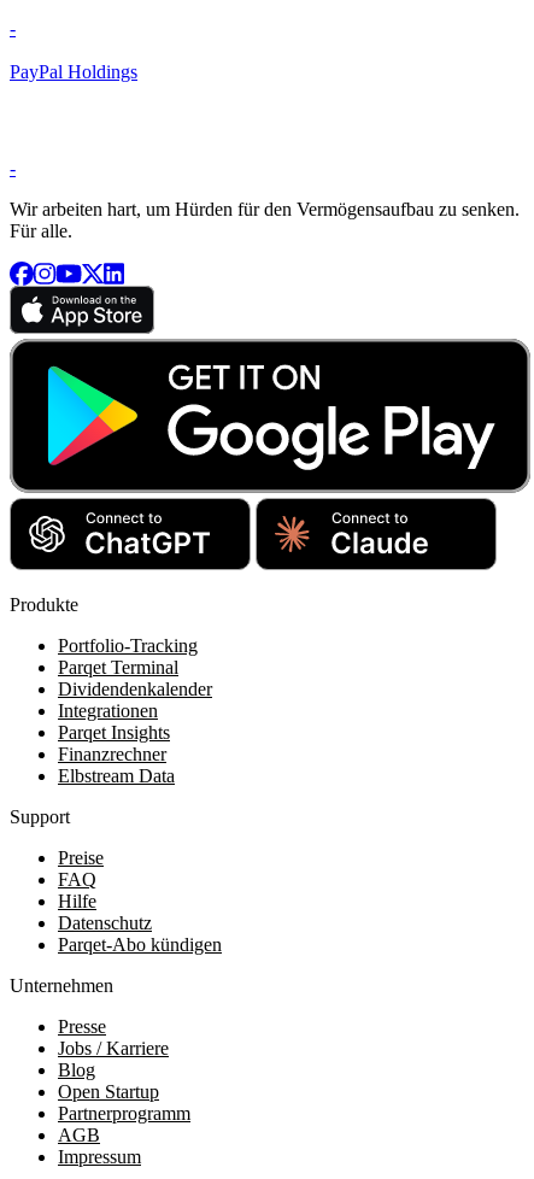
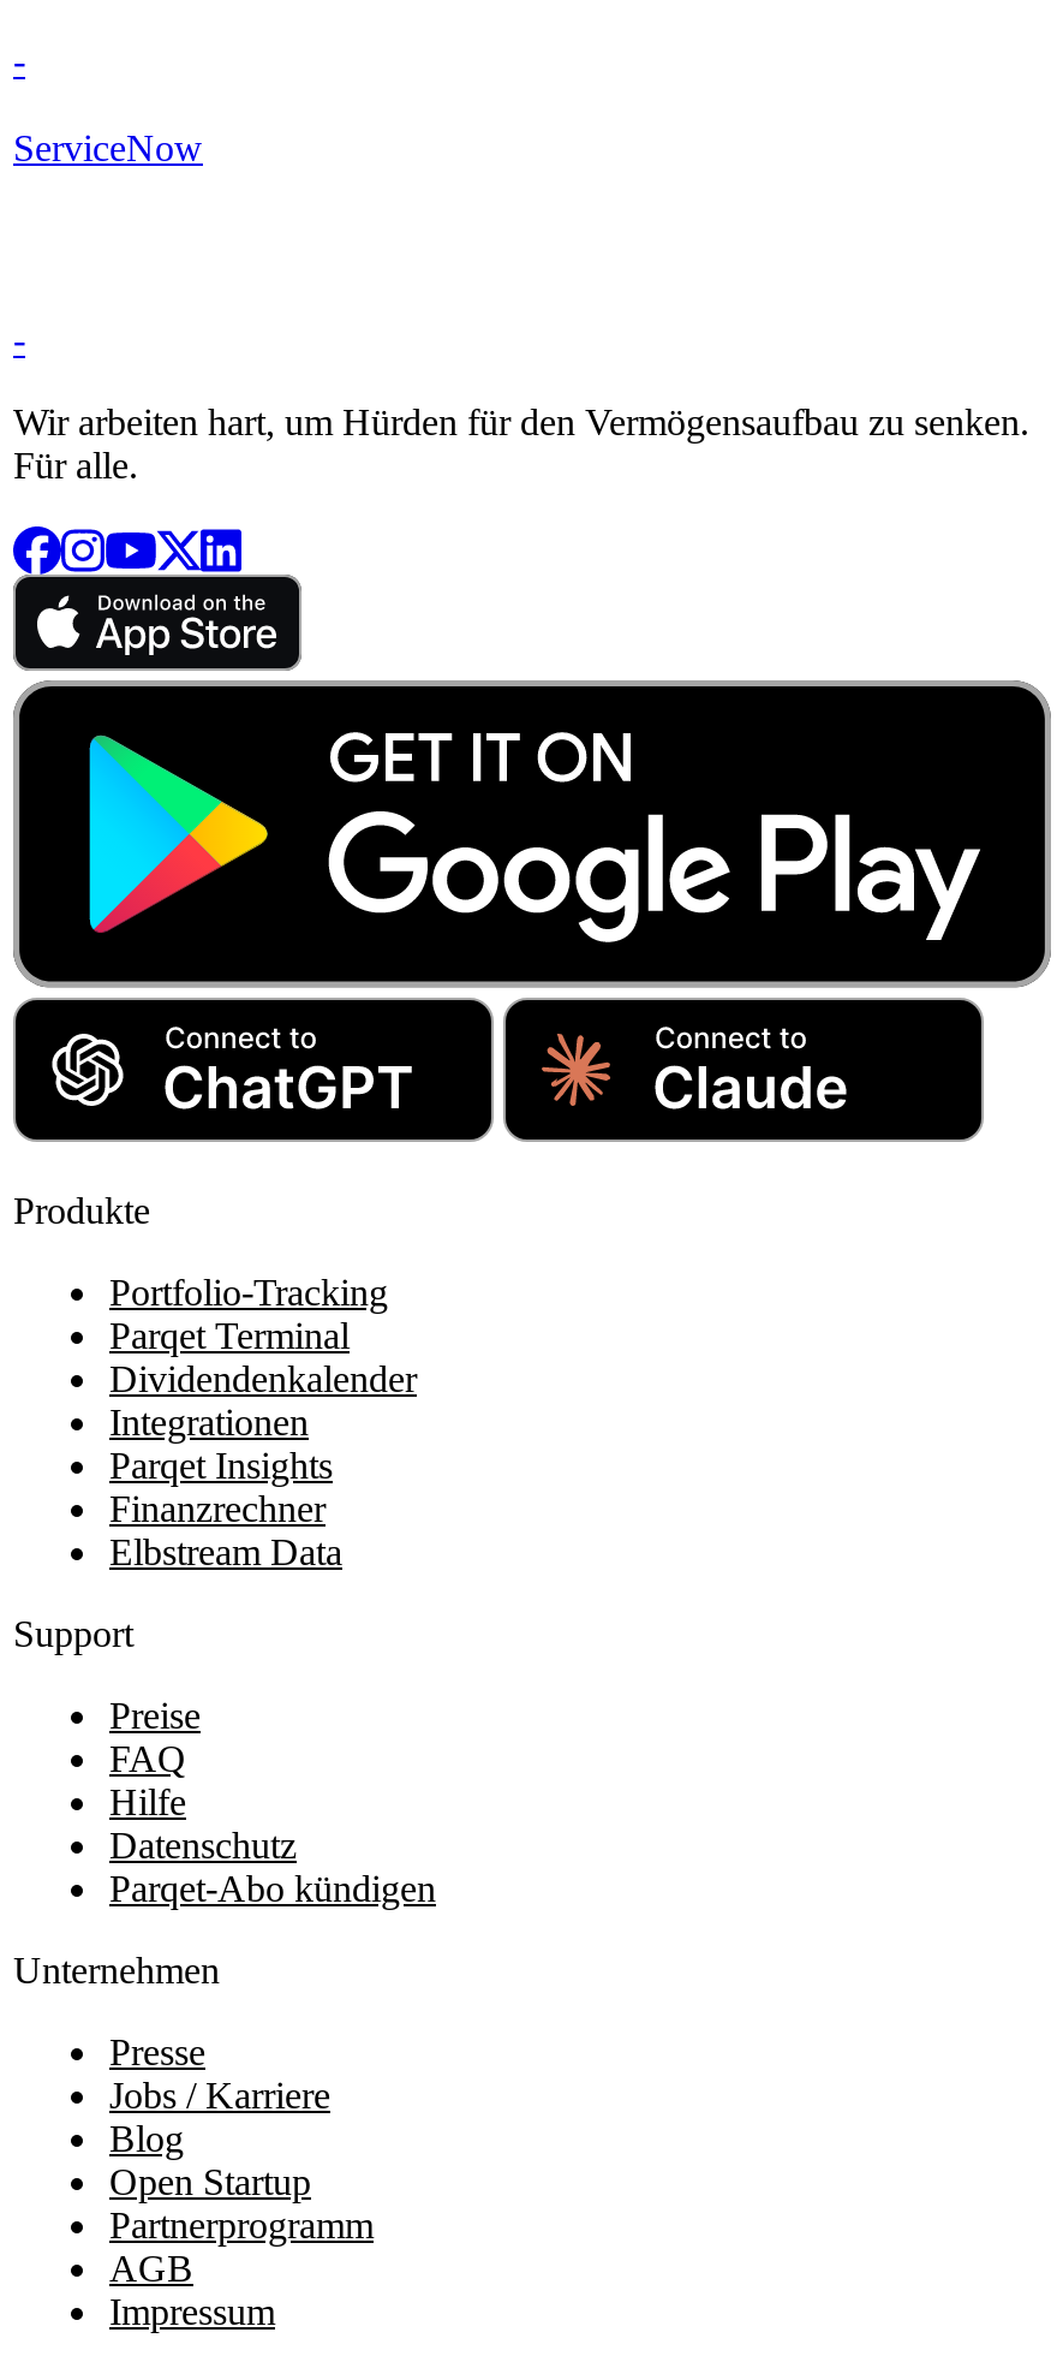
- PayPal Holdings
+ ServiceNow
